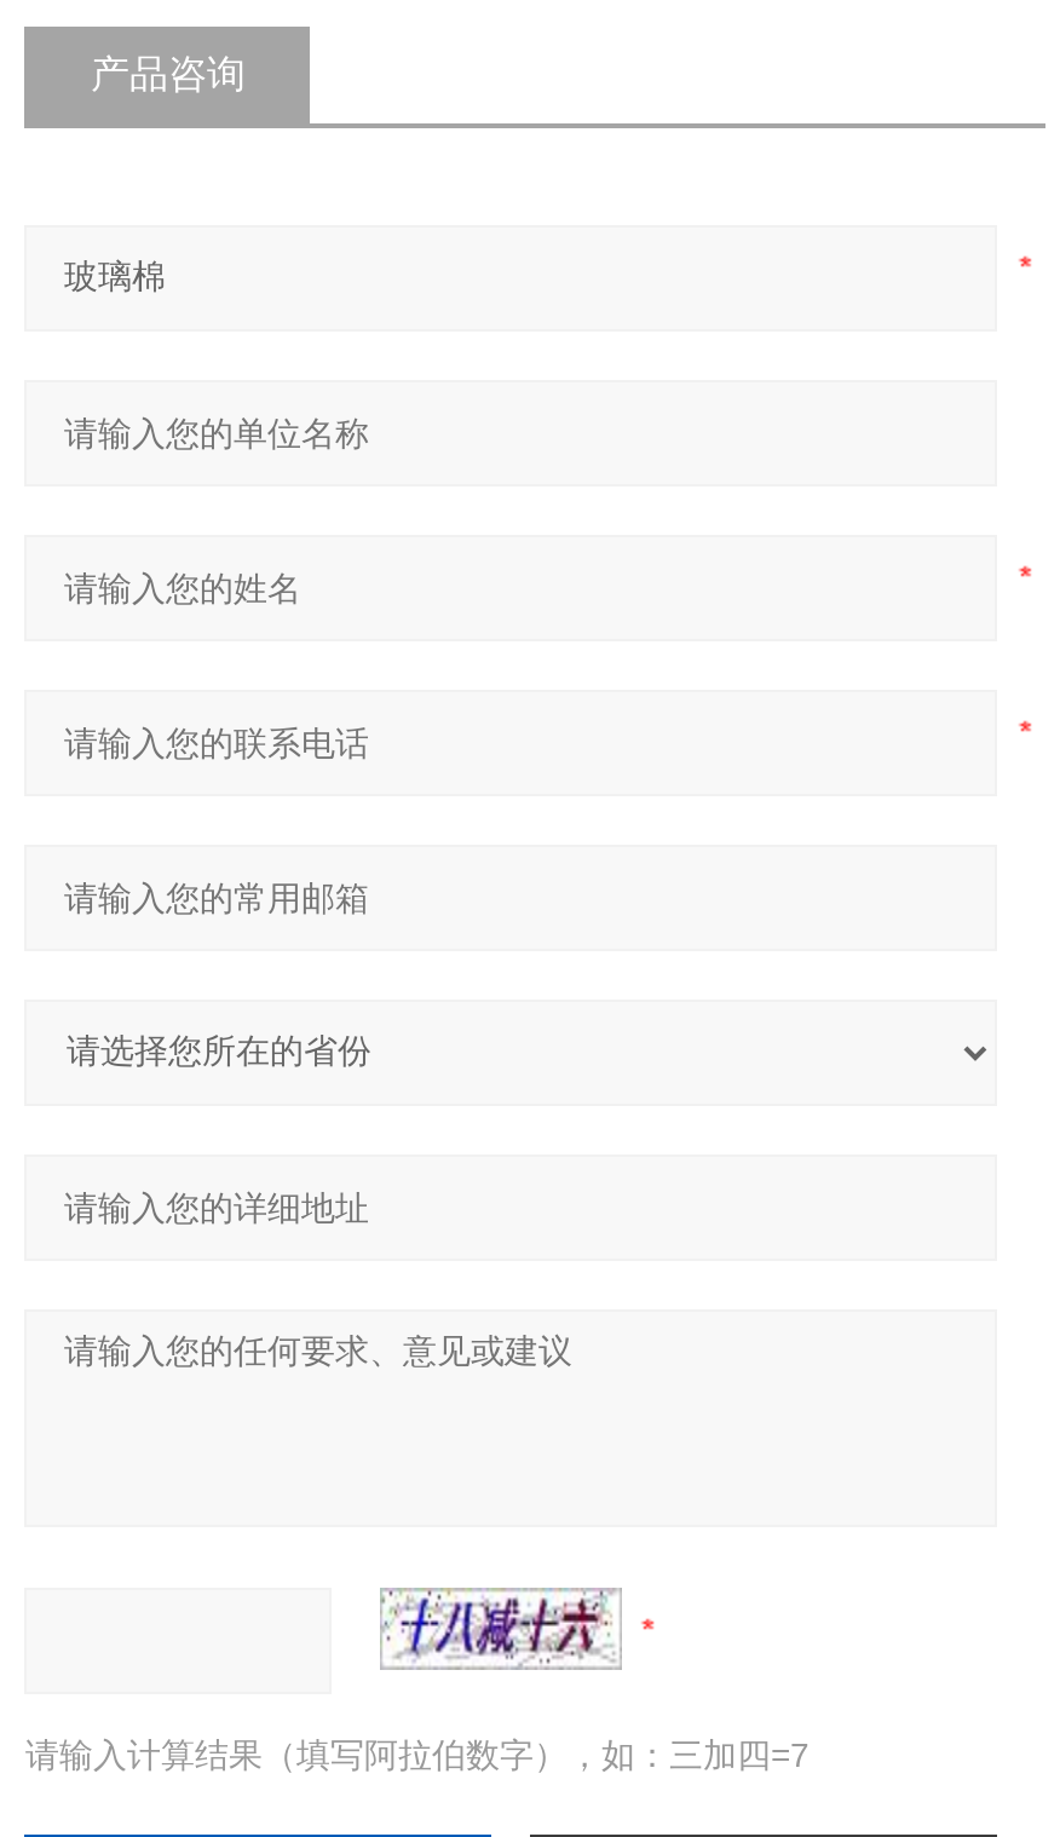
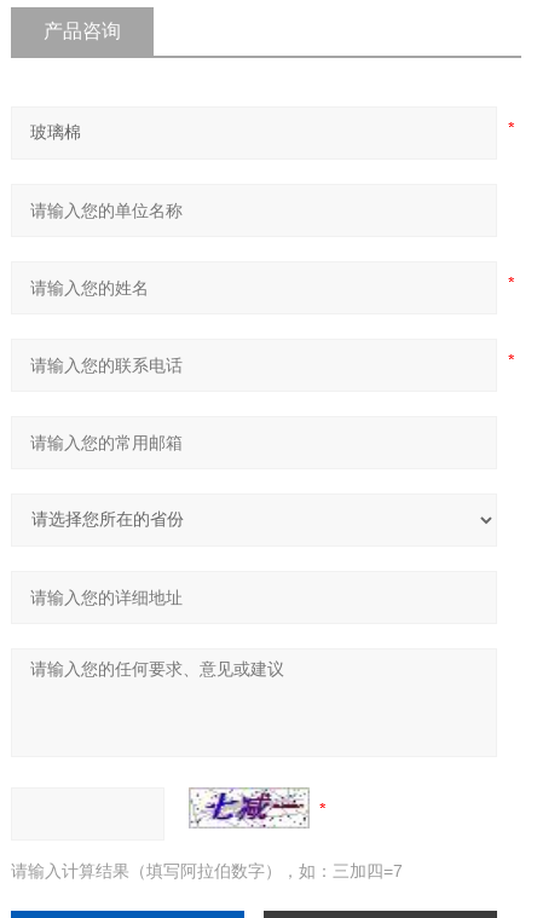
- [image]
+ [image]
